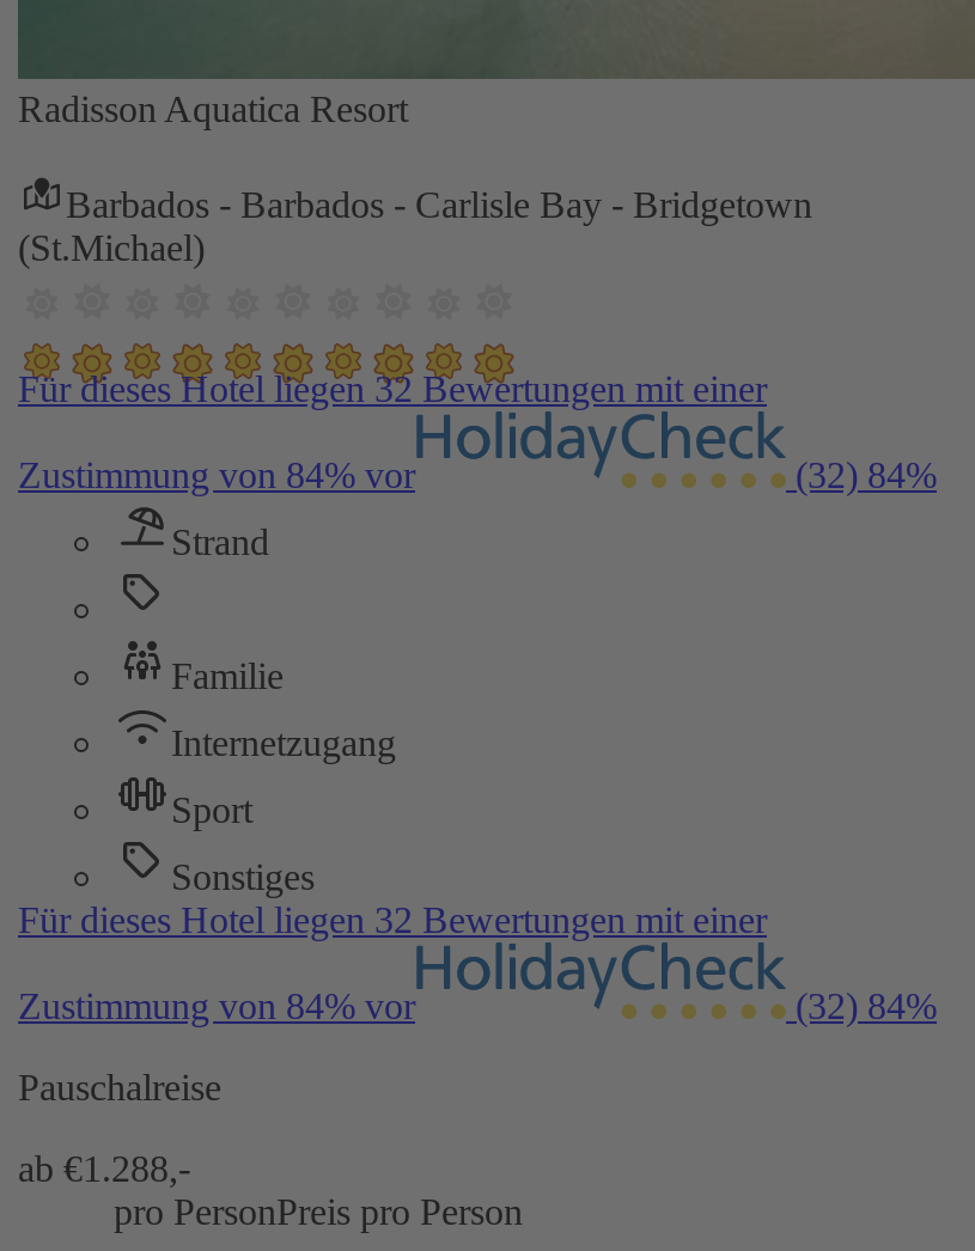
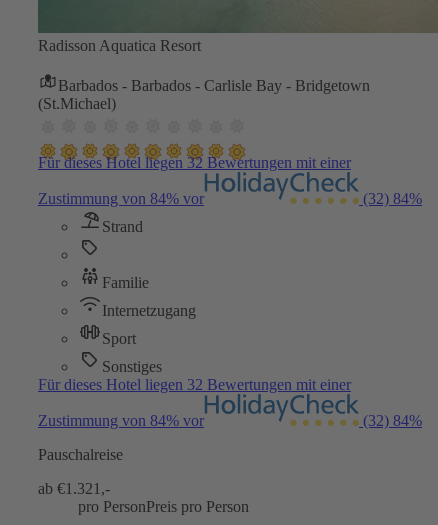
- ab €1.288,-
+ ab €1.321,-
